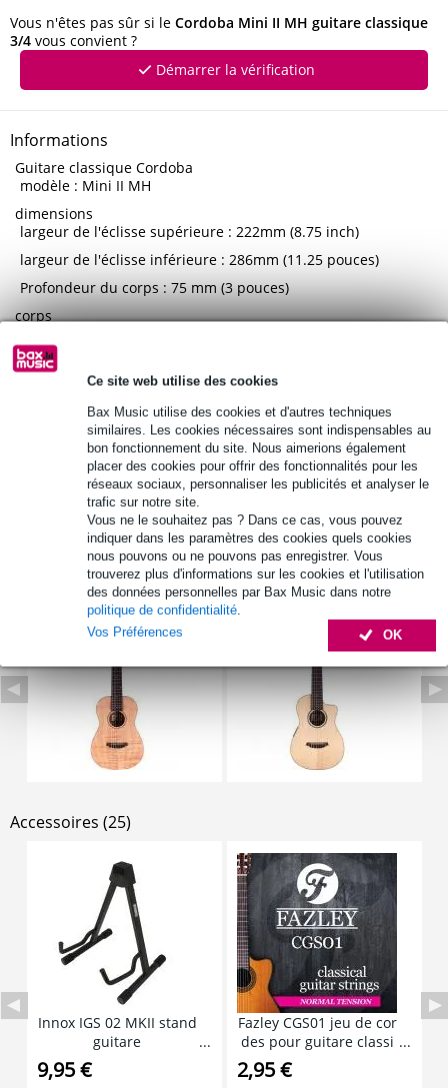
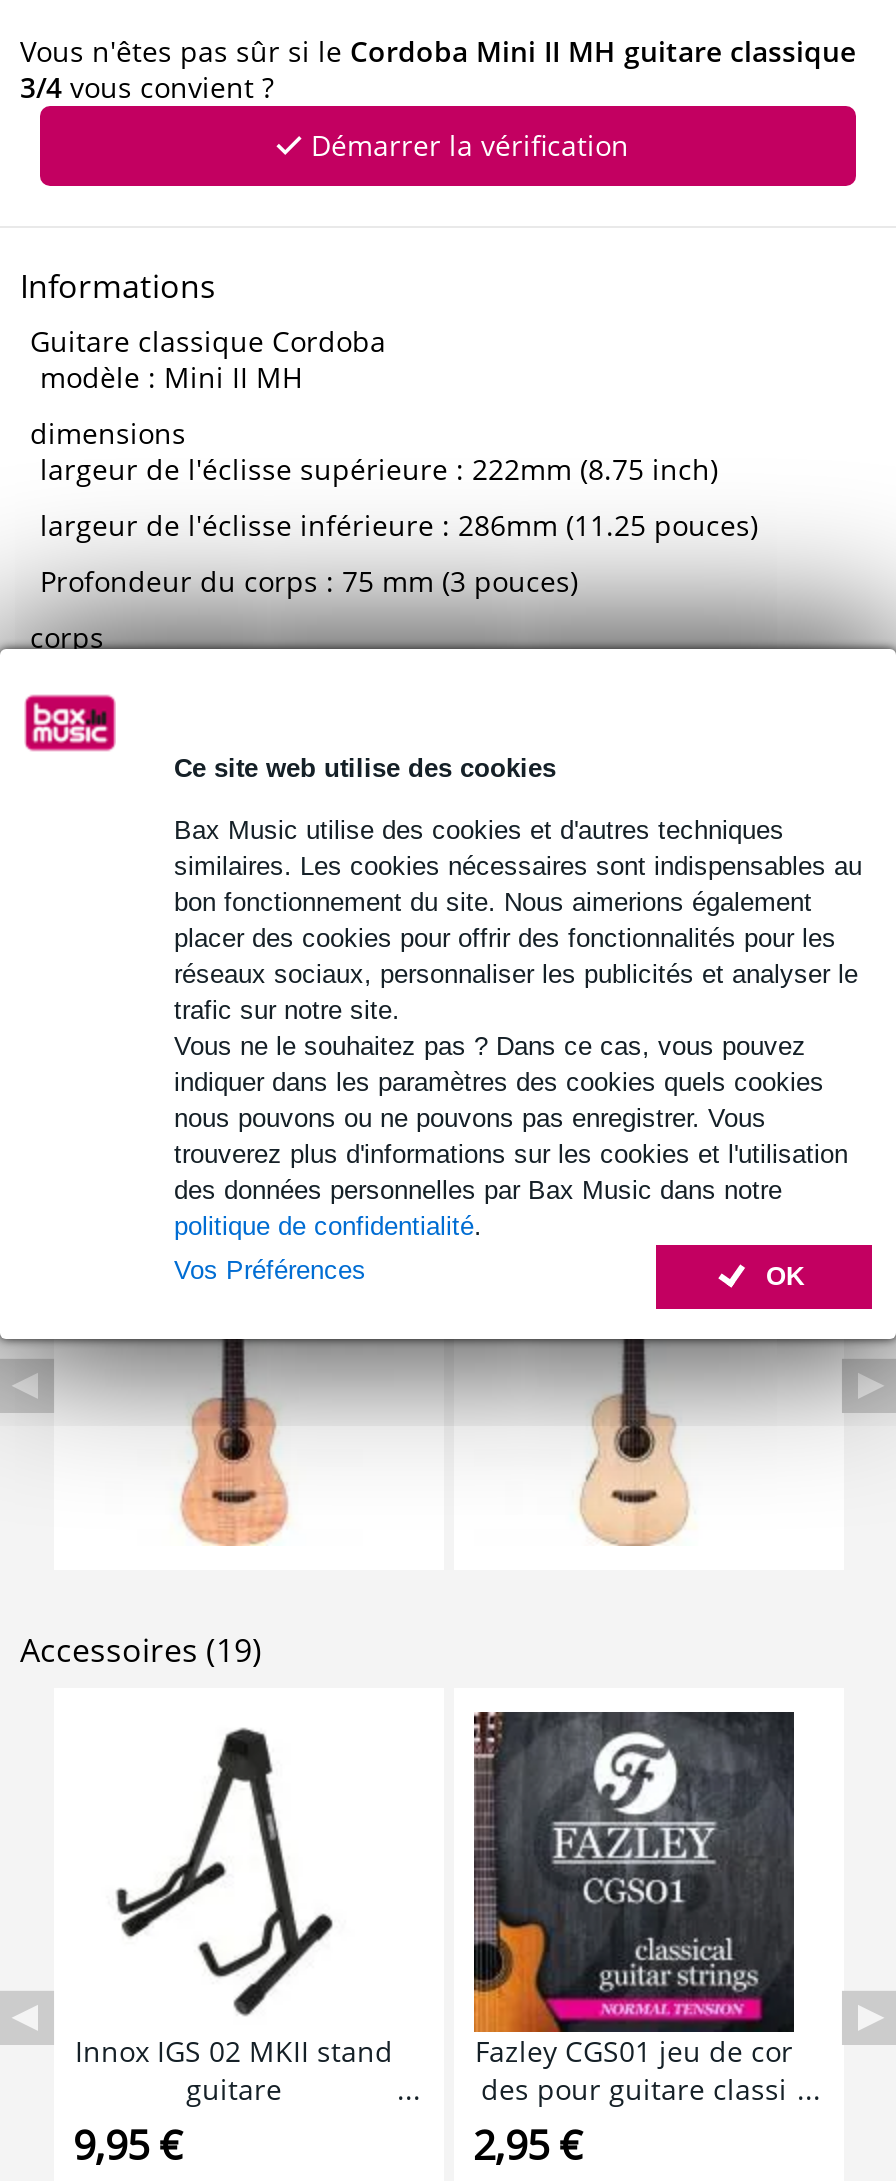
- Accessoires (25)
+ Accessoires (19)
